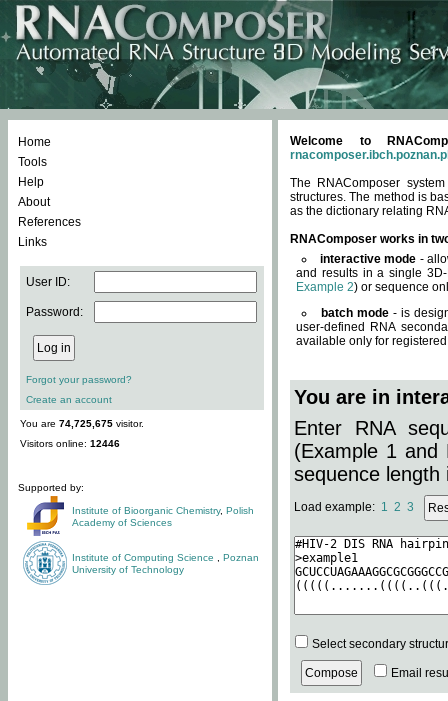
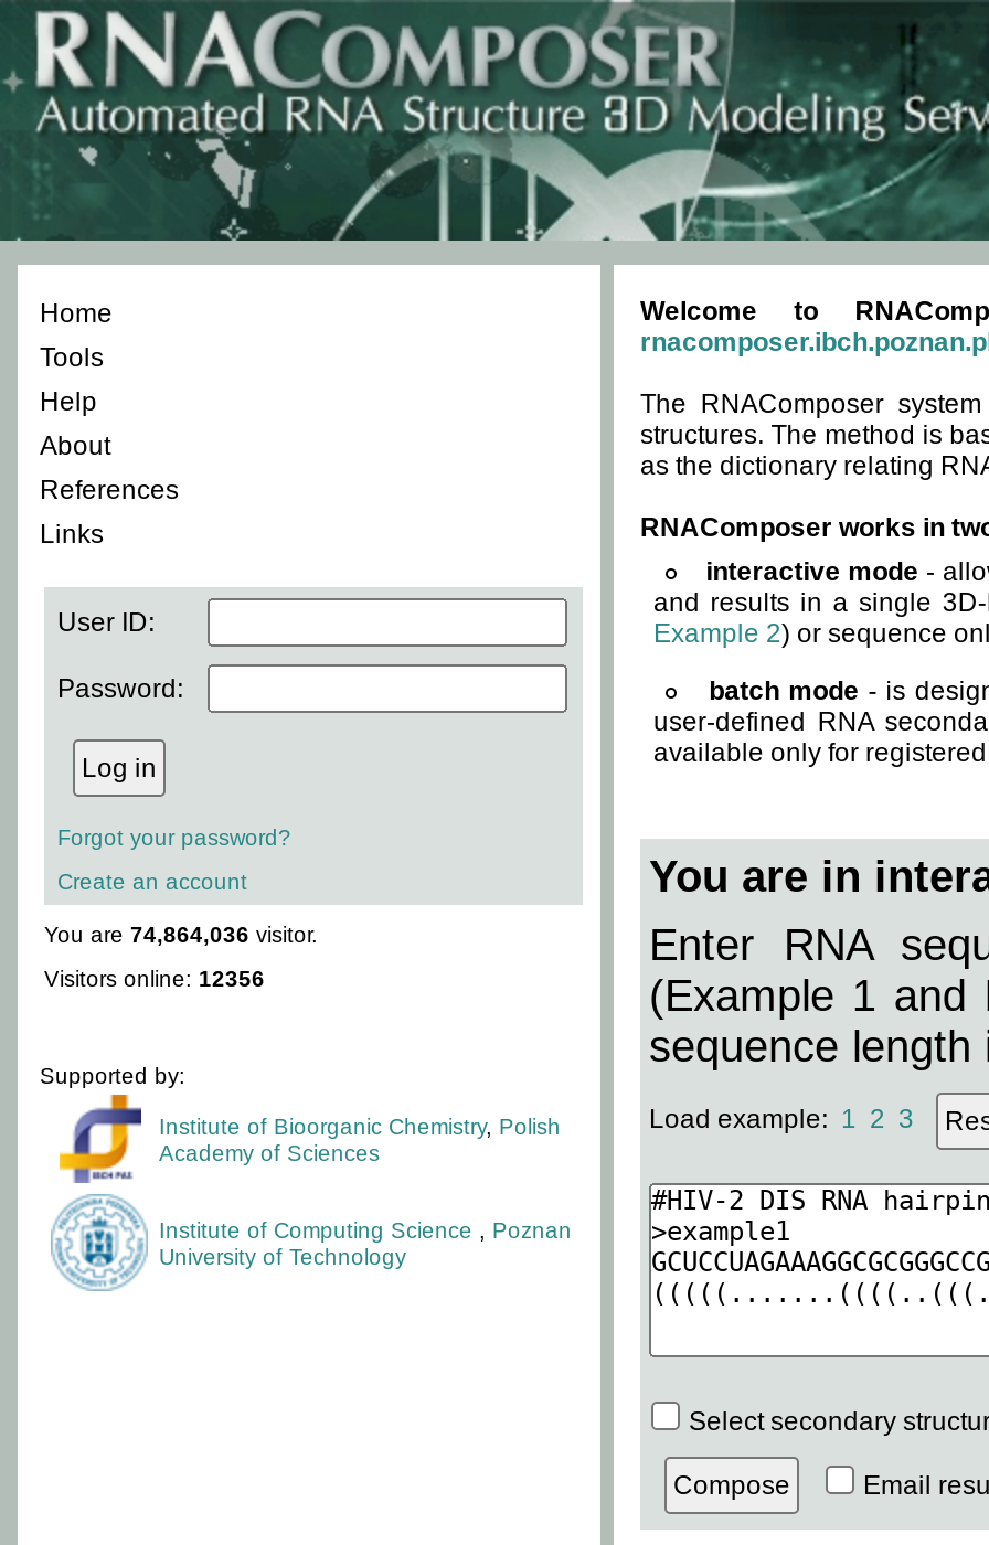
- You are 74,725,675 visitor.
+ You are 74,864,036 visitor.

- Visitors online: 12446
+ Visitors online: 12356
